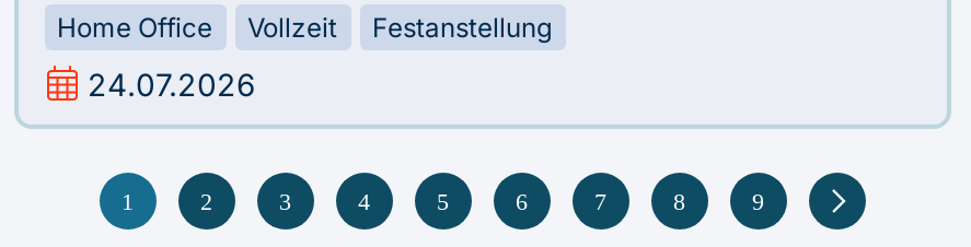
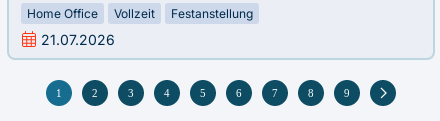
- 24.07.2026
+ 21.07.2026
